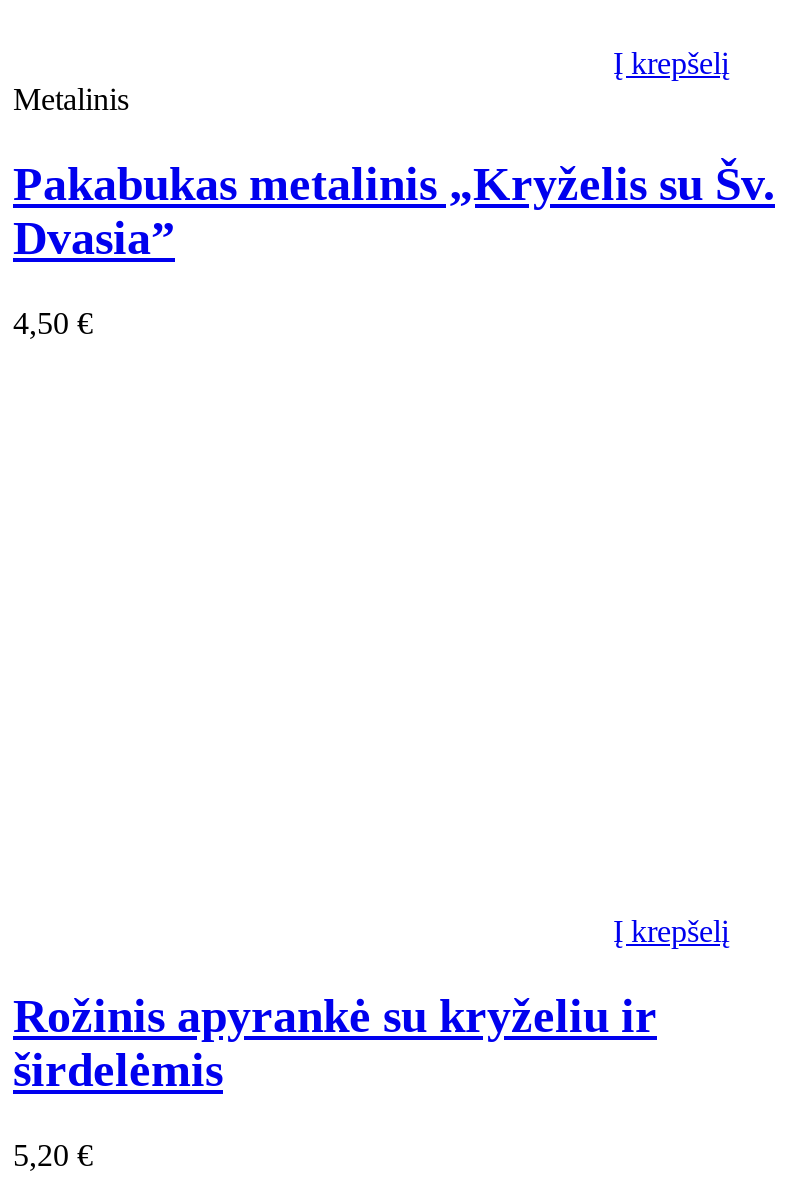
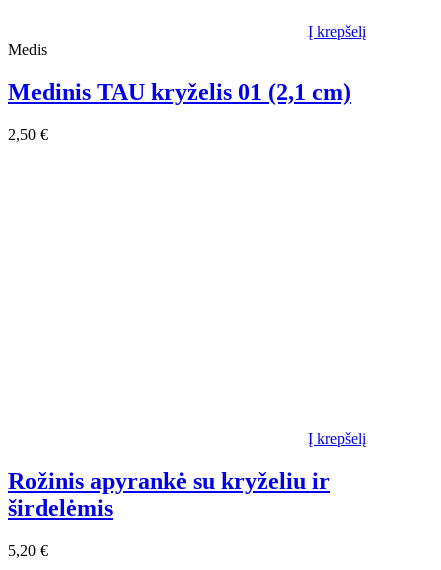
- Metalinis
+ Medis

- Pakabukas metalinis „Kryželis su Šv.
- Dvasia”
+ Medinis TAU kryželis 01 (2,1 cm)

- 4,50 €
+ 2,50 €
